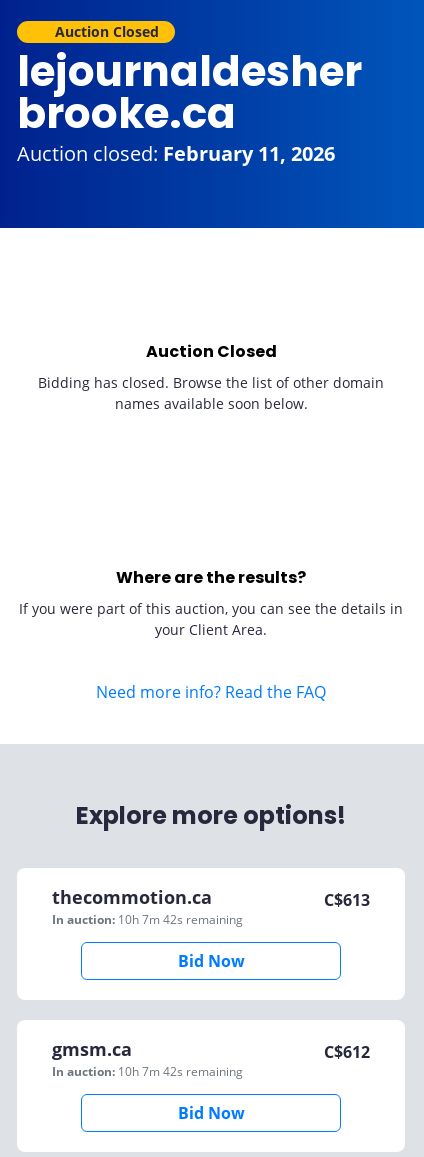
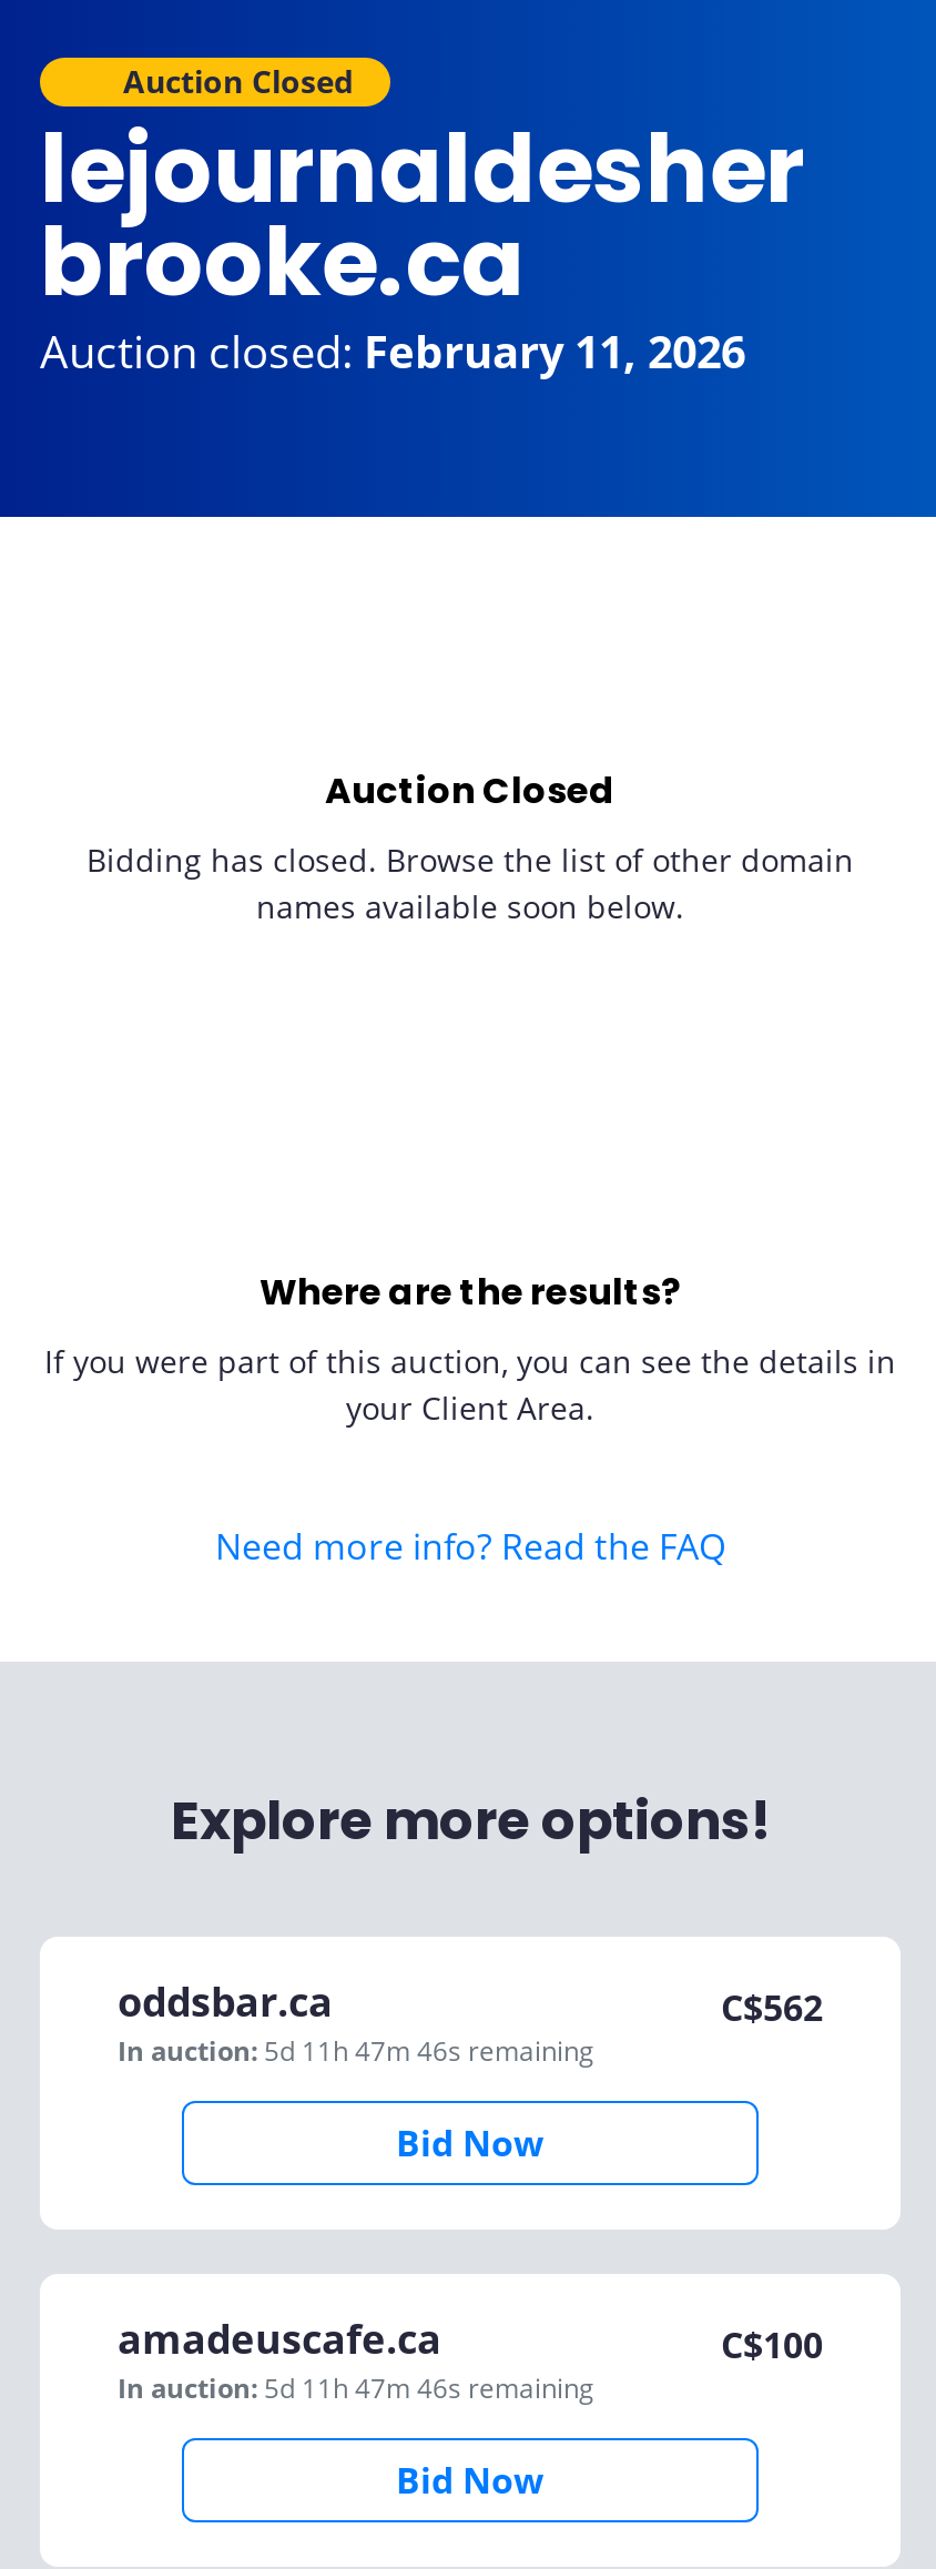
- thecommotion.ca
- In auction: 10h 7m 42s remaining
+ oddsbar.ca
+ In auction: 5d 11h 47m 46s remaining

- C$613
+ C$562

- gmsm.ca
- In auction: 10h 7m 42s remaining
+ amadeuscafe.ca
+ In auction: 5d 11h 47m 46s remaining

- C$612
+ C$100
